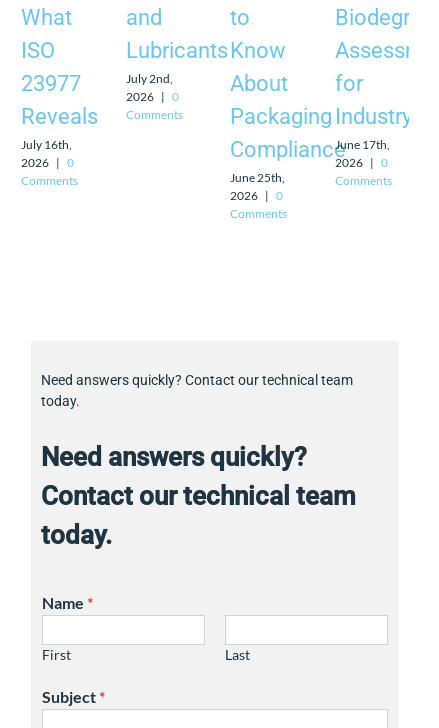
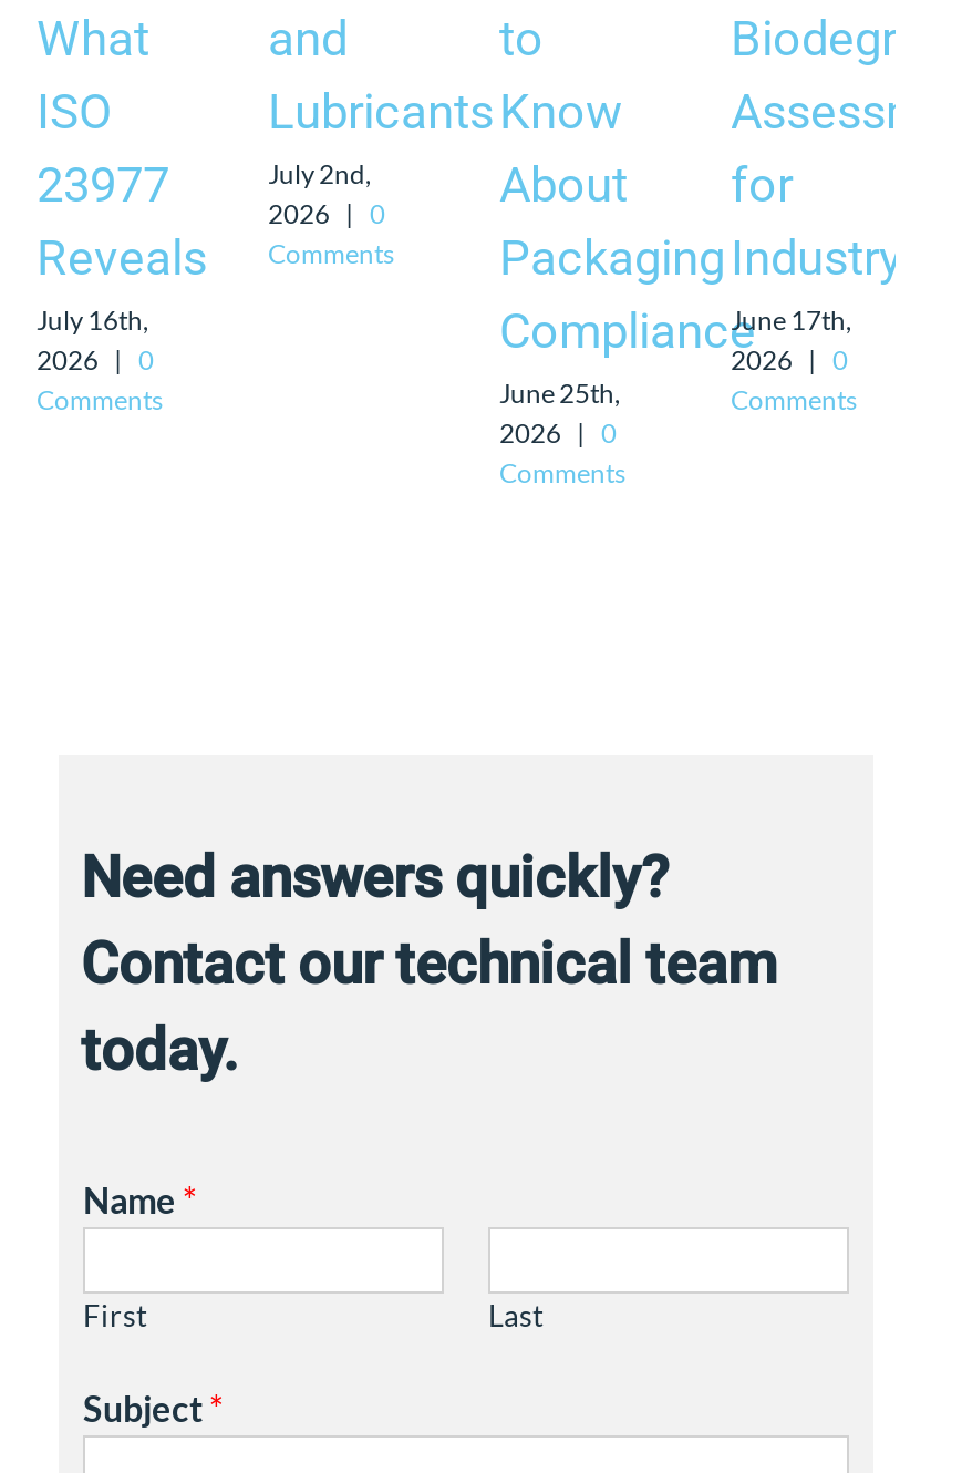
- Need answers quickly? Contact our technical team
- today.
